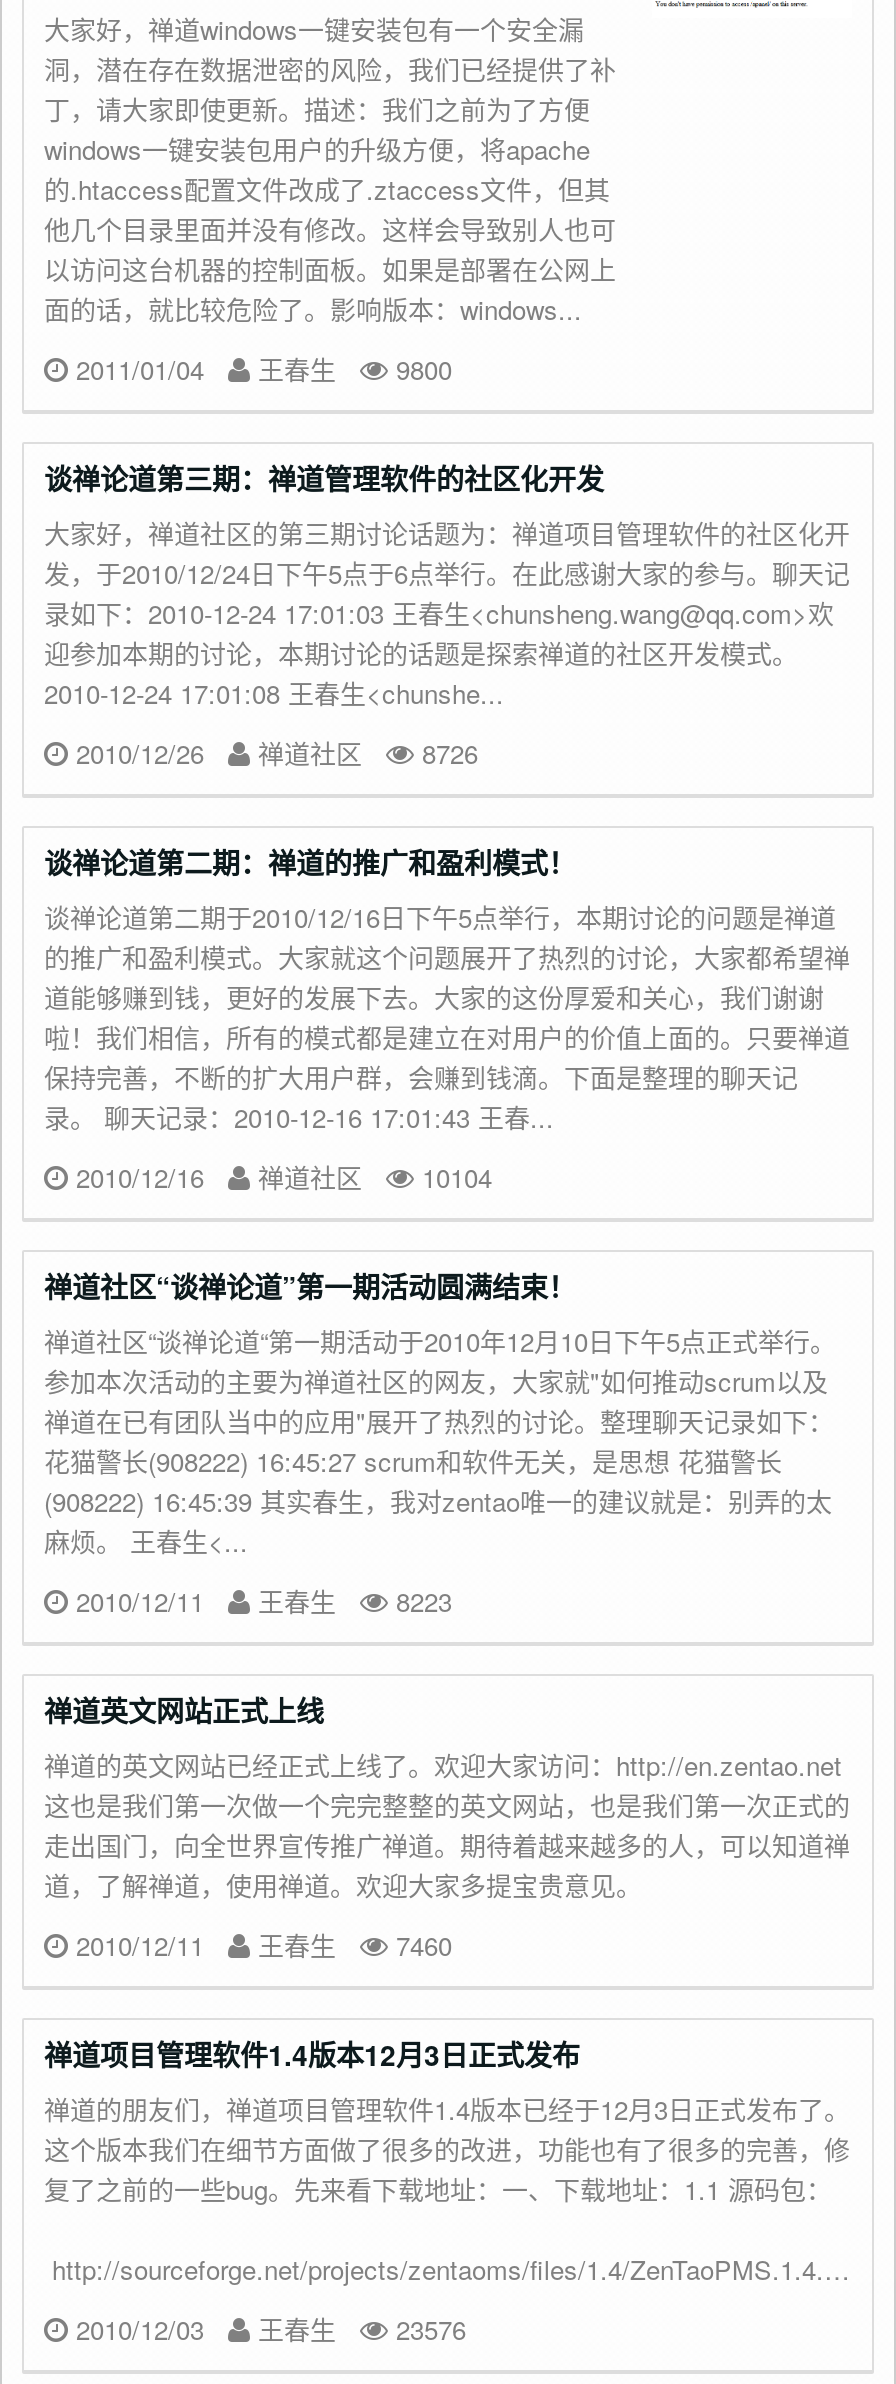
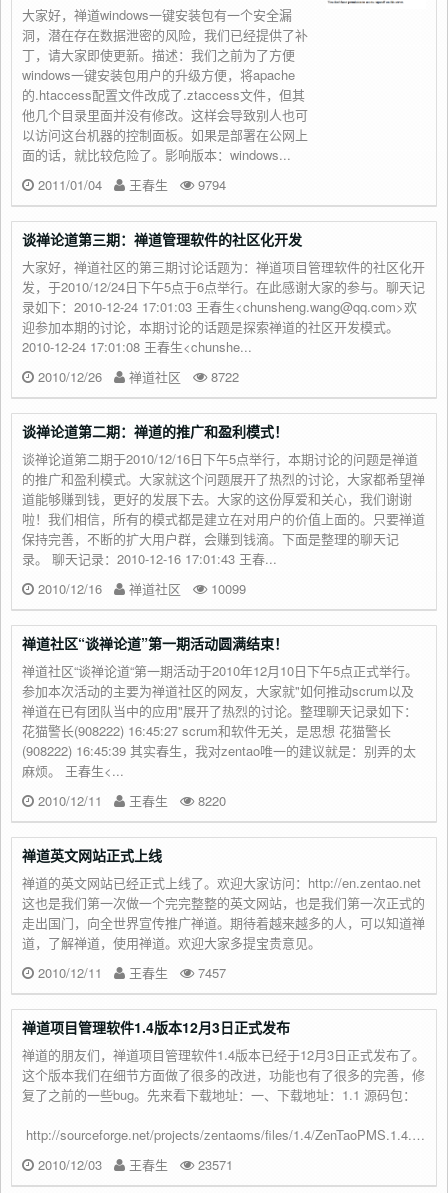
- 2011/01/04 王春生 9800
+ 2011/01/04 王春生 9794

- 2010/12/26 禅道社区 8726
+ 2010/12/26 禅道社区 8722

- 2010/12/16 禅道社区 10104
+ 2010/12/16 禅道社区 10099

- 2010/12/11 王春生 8223
+ 2010/12/11 王春生 8220

- 2010/12/11 王春生 7460
+ 2010/12/11 王春生 7457

- 2010/12/03 王春生 23576
+ 2010/12/03 王春生 23571
